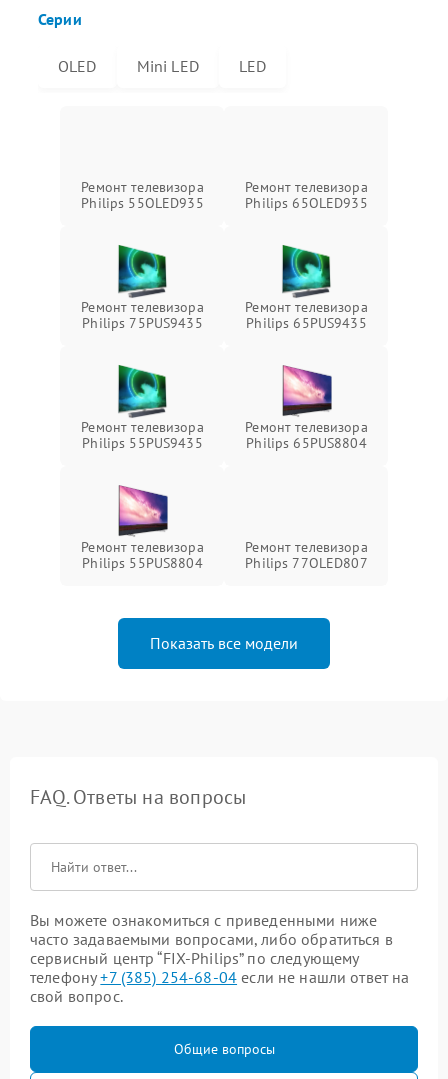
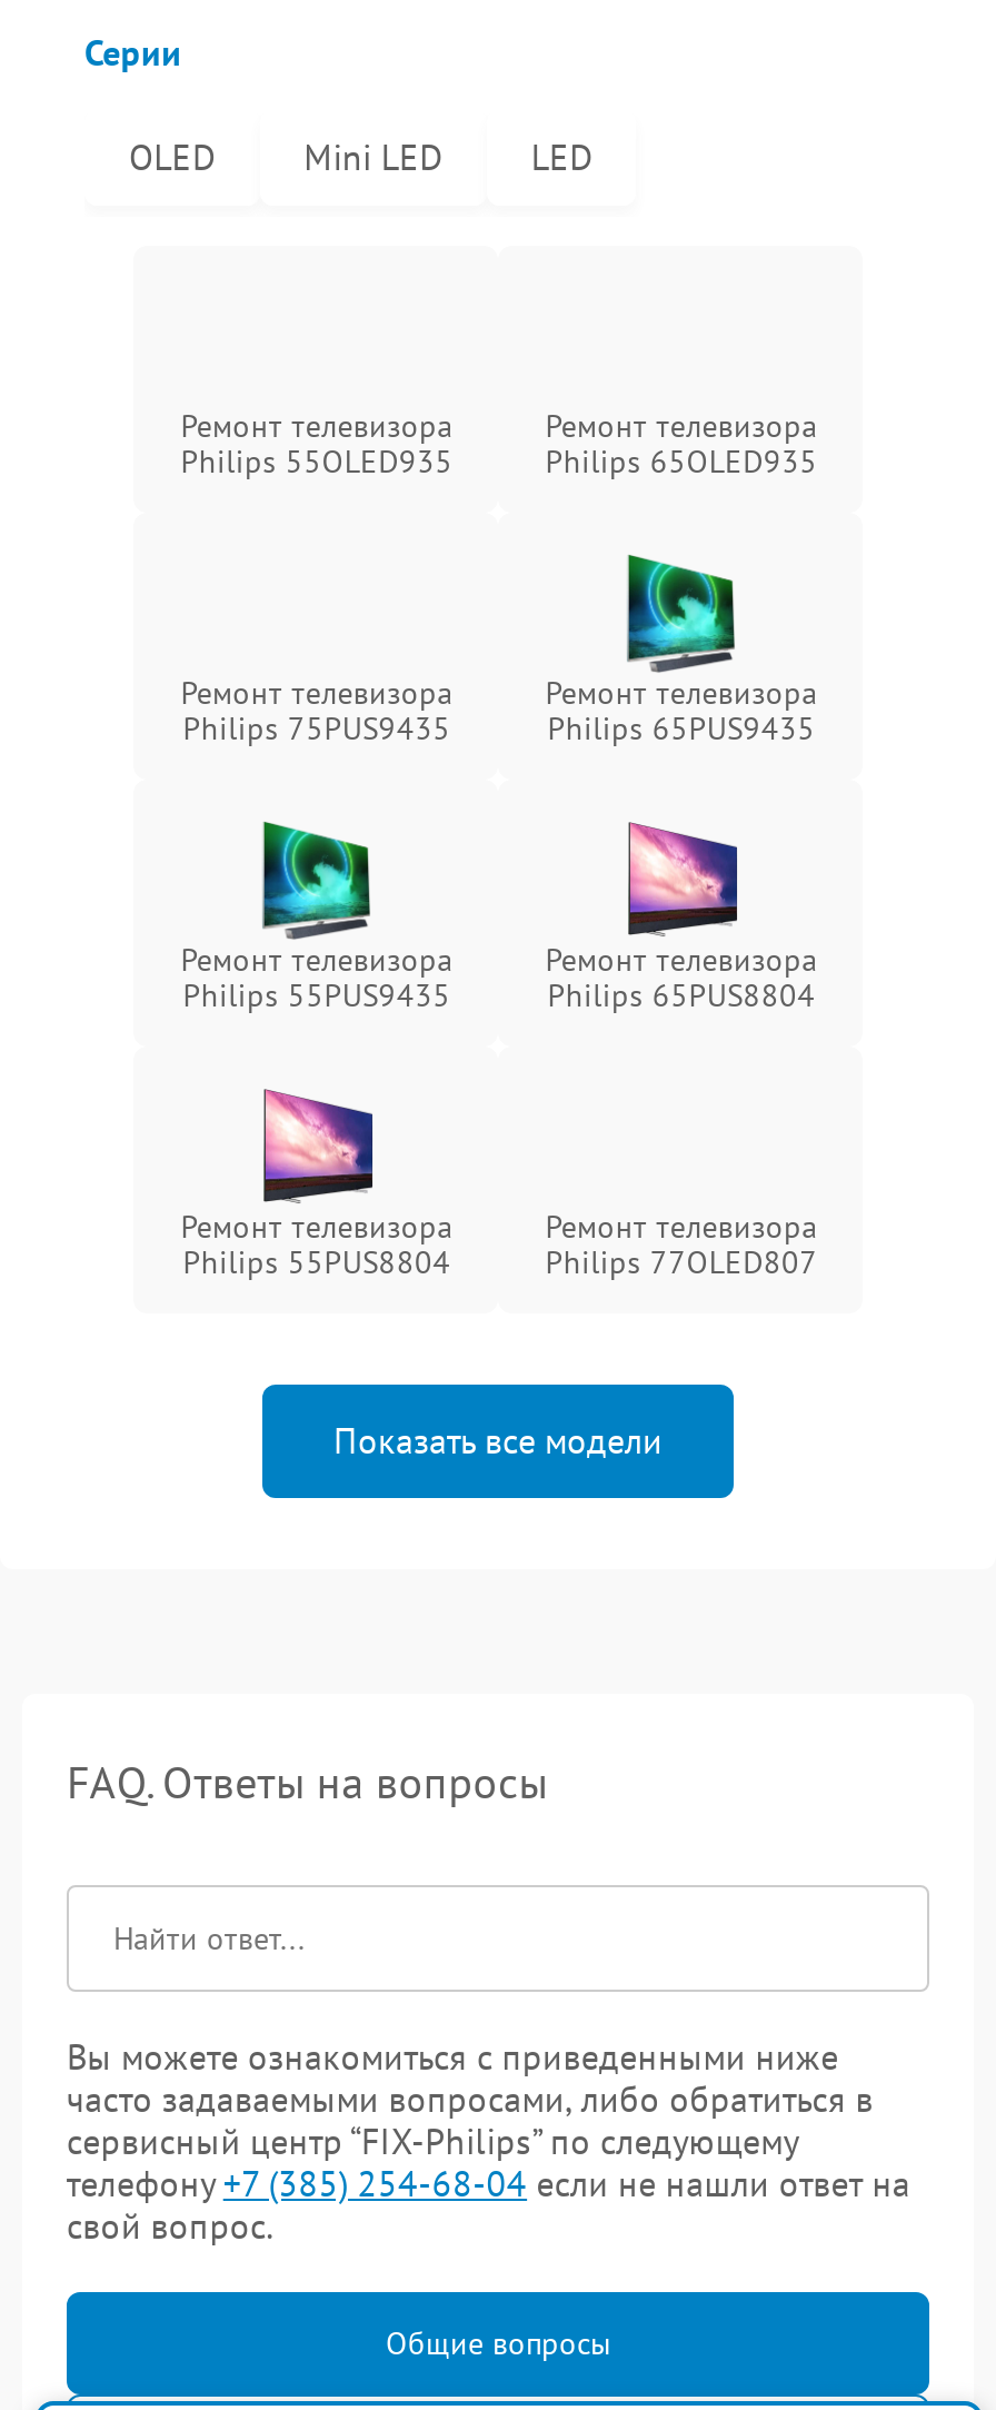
- [image]
